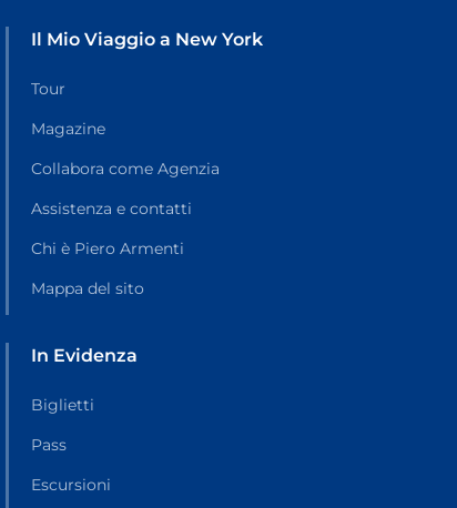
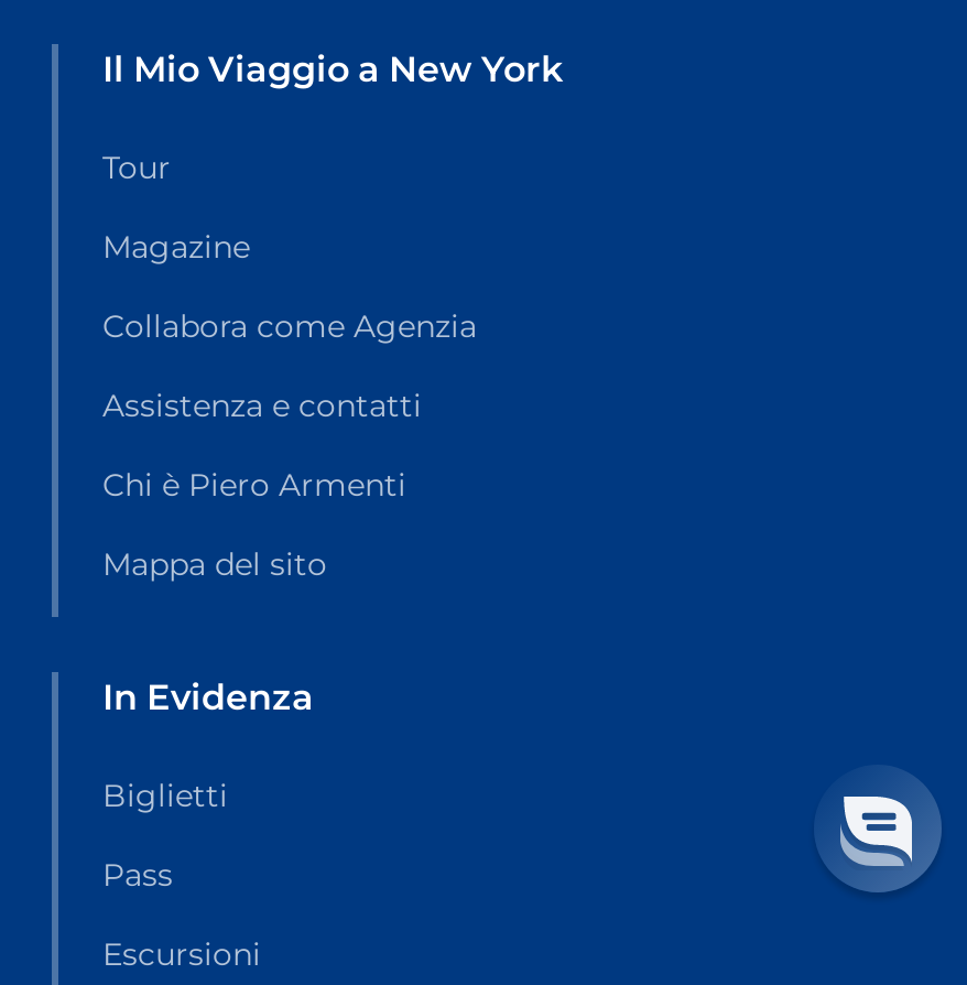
+ [image]
